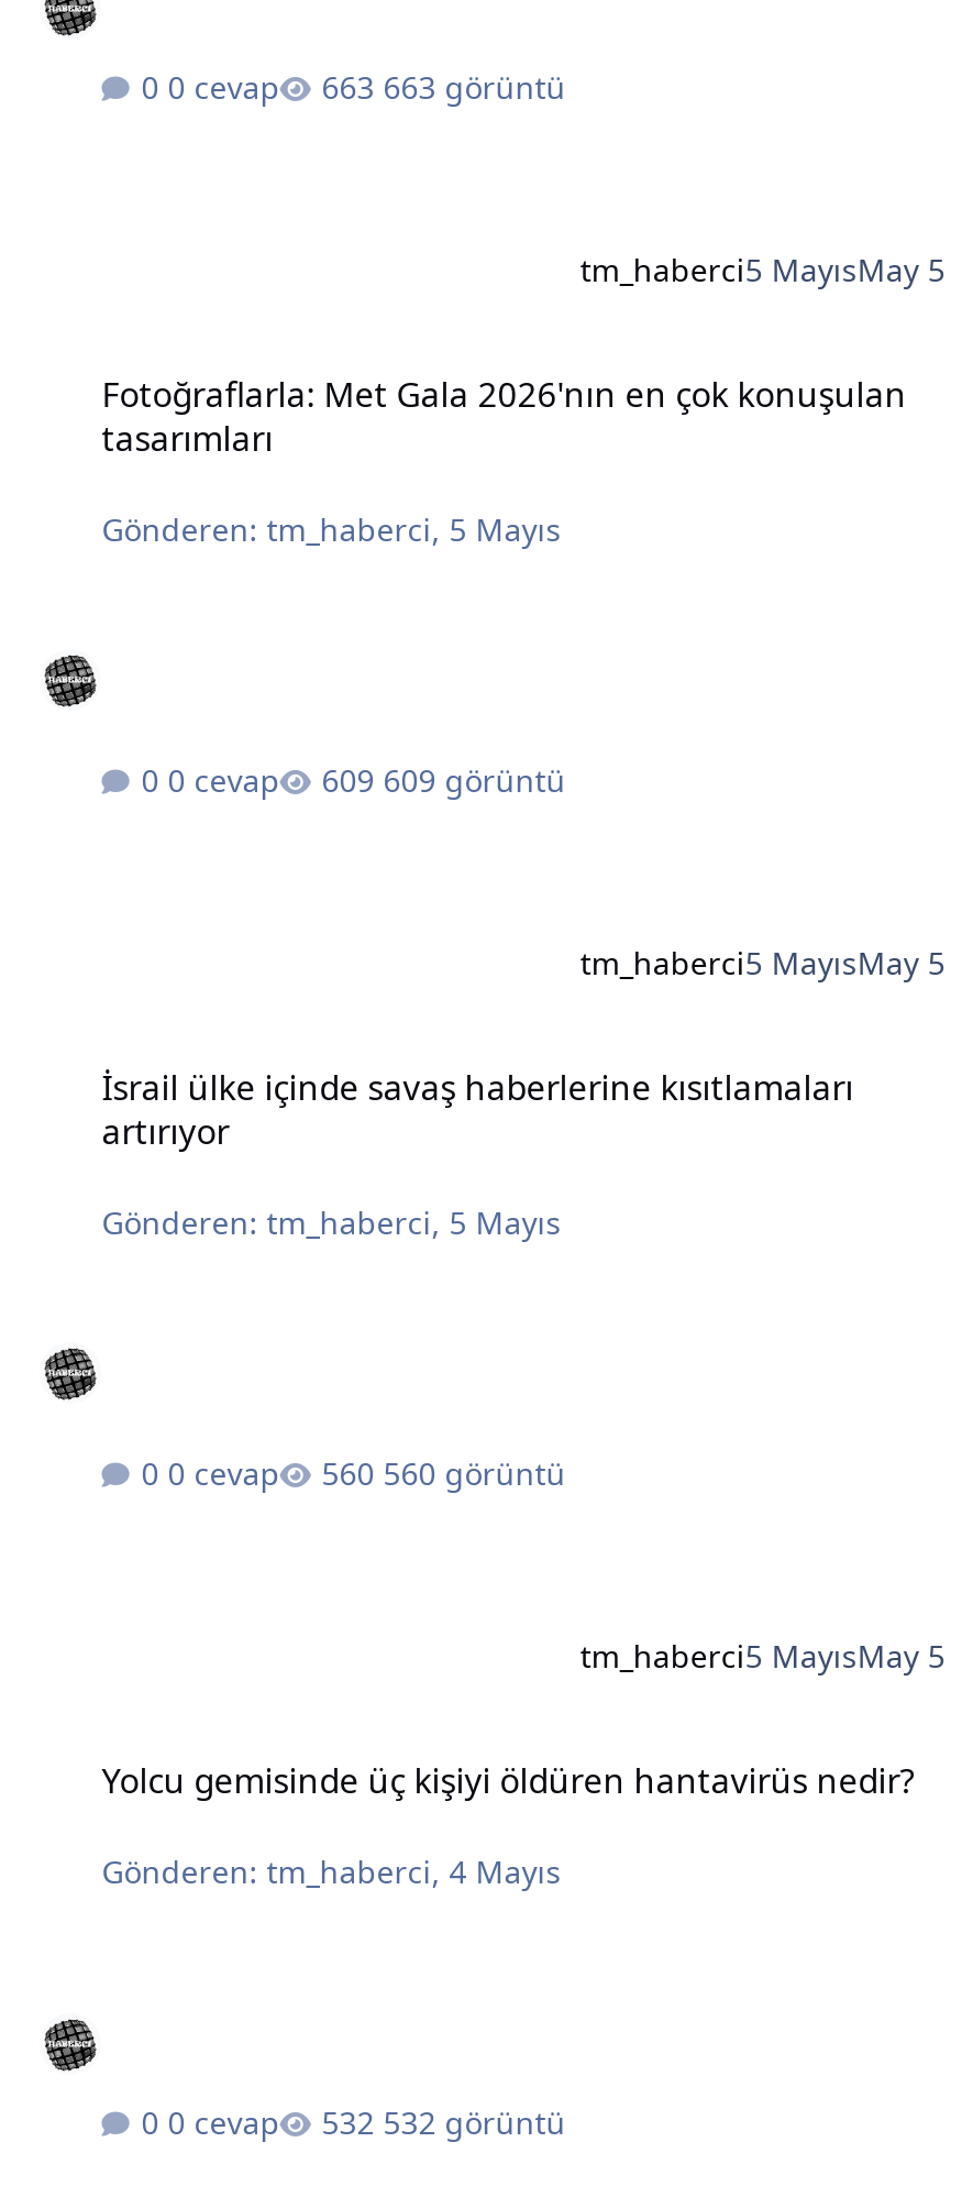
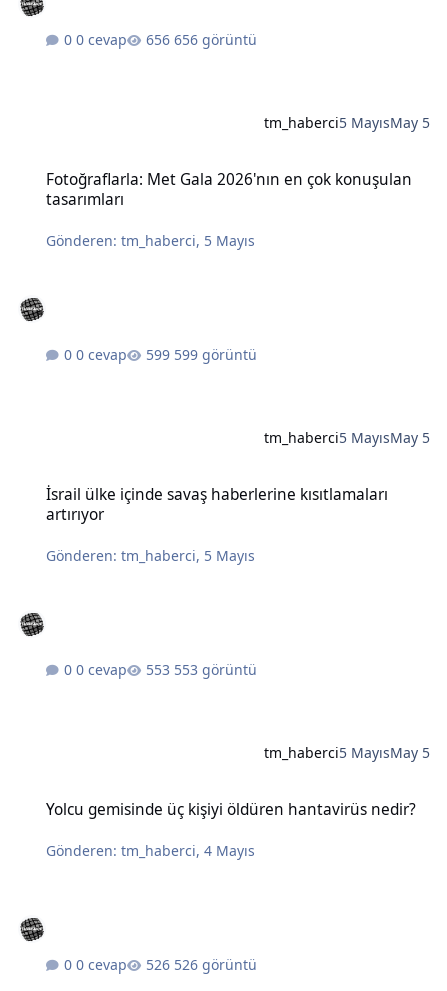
- 663 görüntü
+ 656 görüntü

- 609 görüntü
+ 599 görüntü

- 560 görüntü
+ 553 görüntü

- 532 görüntü
+ 526 görüntü
